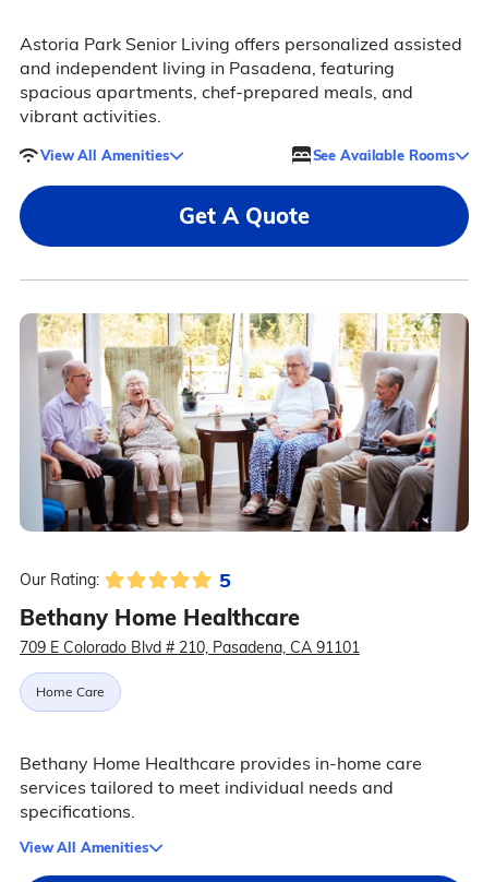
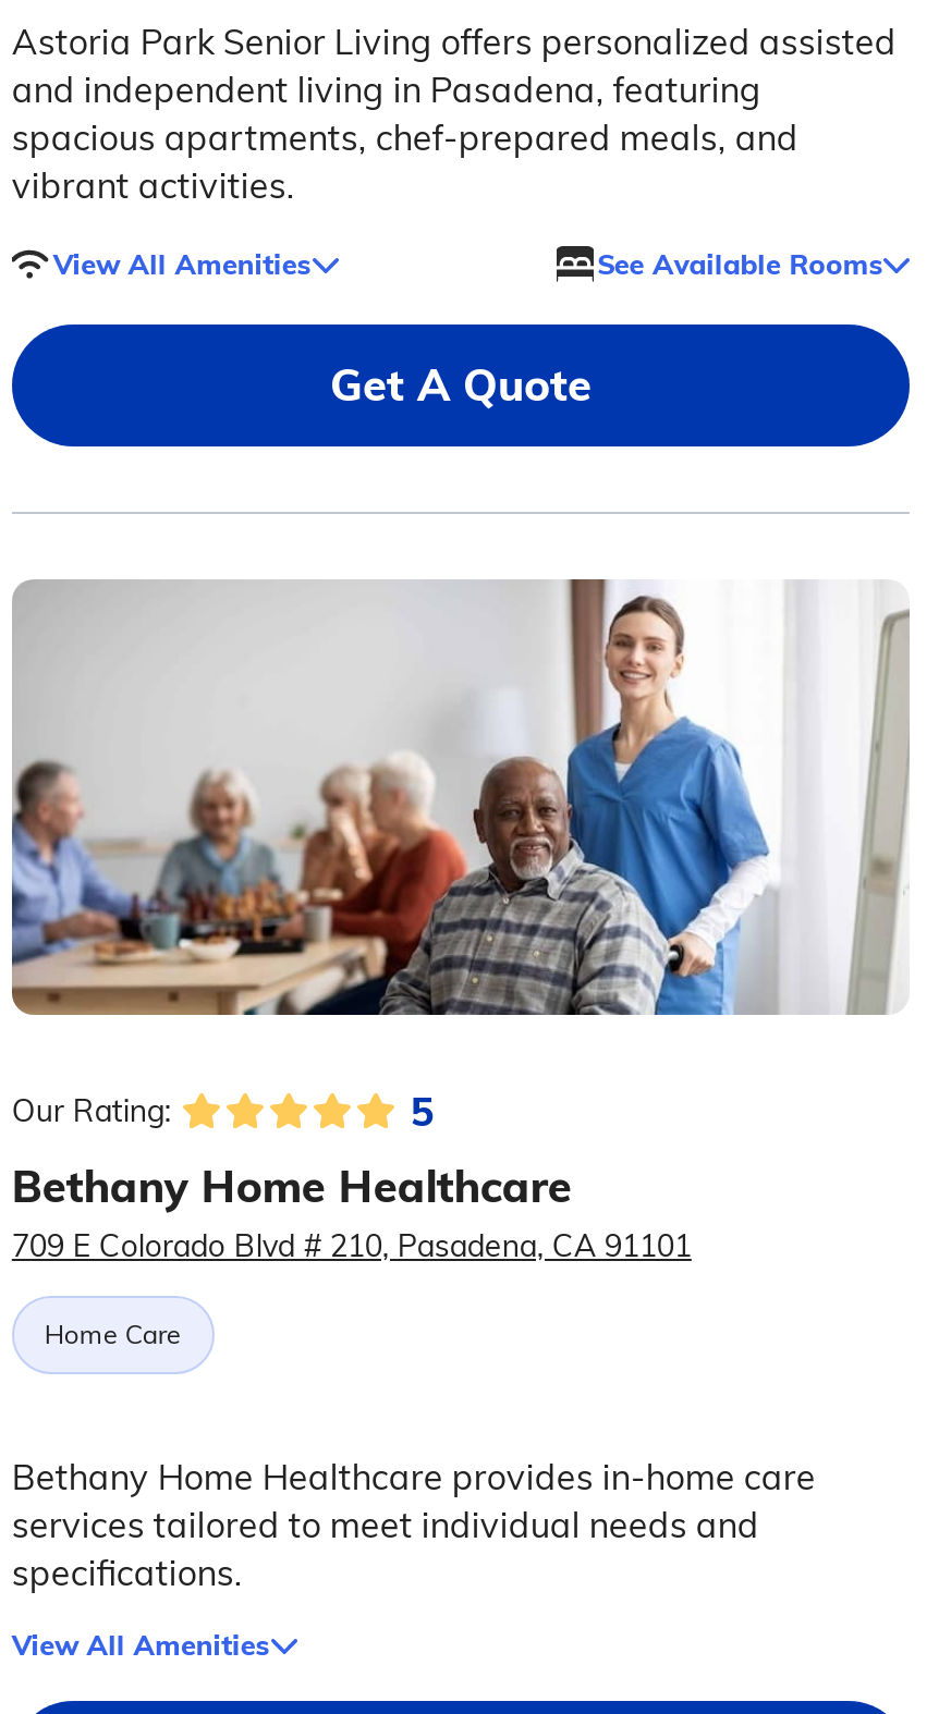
- [image]
+ [image]
